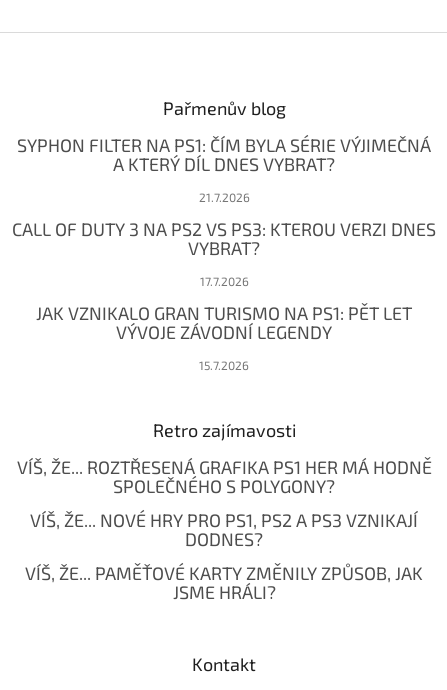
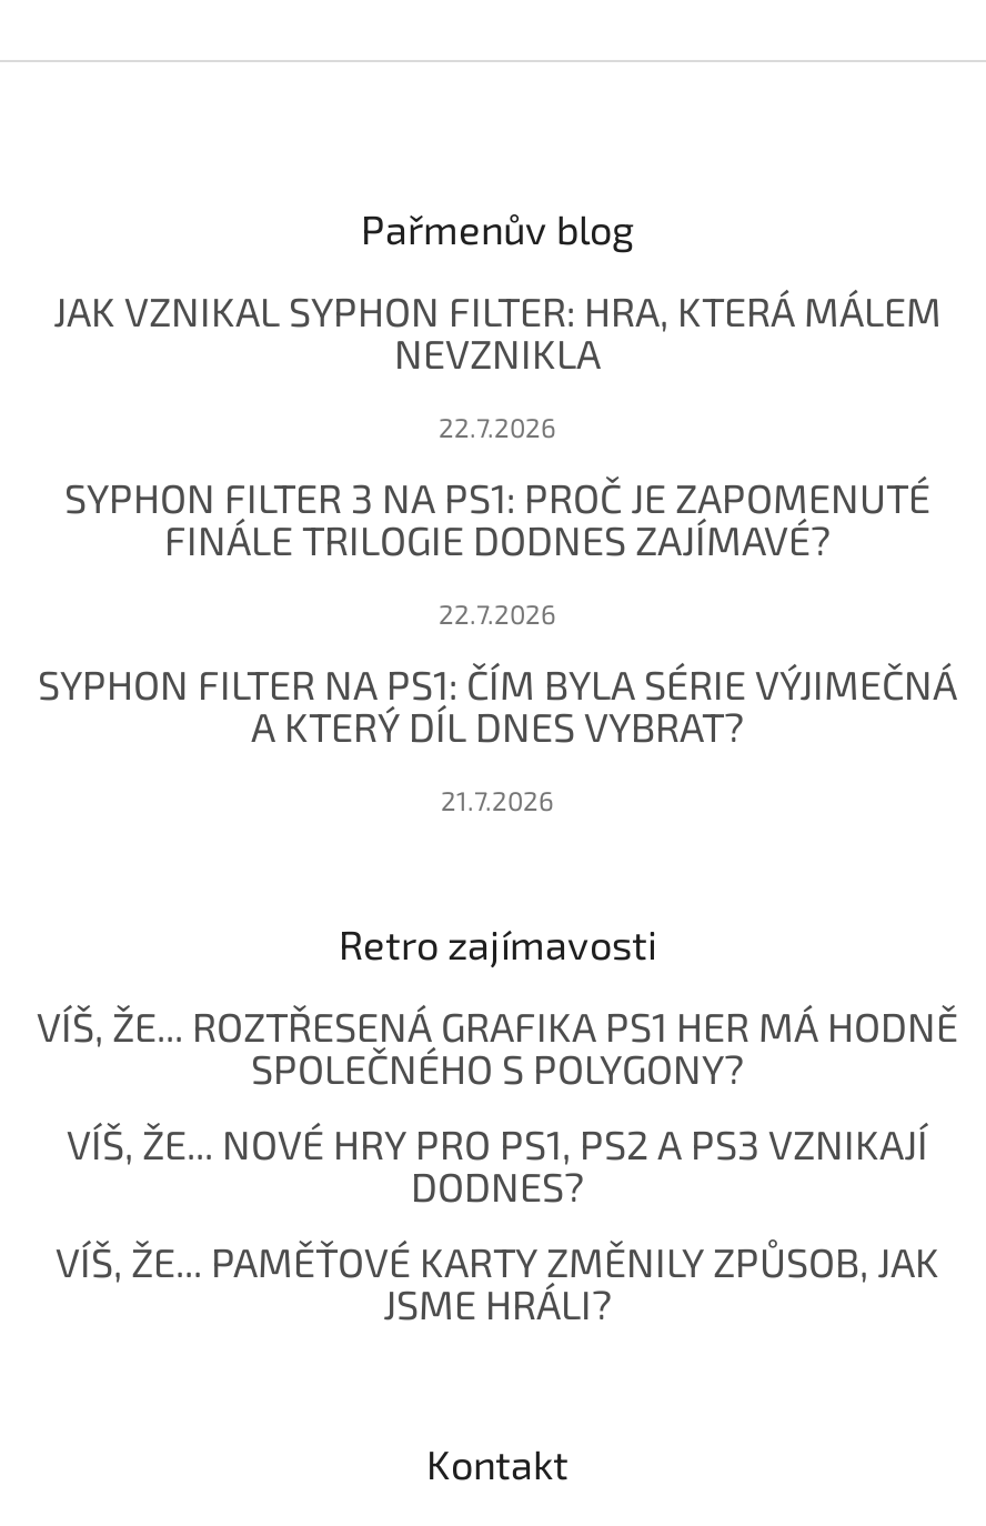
moved down: SYPHON FILTER NA PS1: ČÍM BYLA SÉRIE VÝJIMEČNÁ | A KTERÝ DÍL DNES VYBRAT? | 21.7.2026

+ JAK VZNIKAL SYPHON FILTER: HRA, KTERÁ MÁLEM
+ NEVZNIKLA
+ 22.7.2026
+ SYPHON FILTER 3 NA PS1: PROČ JE ZAPOMENUTÉ
+ FINÁLE TRILOGIE DODNES ZAJÍMAVÉ?
+ 22.7.2026

- CALL OF DUTY 3 NA PS2 VS PS3: KTEROU VERZI DNES
- VYBRAT?
- 17.7.2026
- JAK VZNIKALO GRAN TURISMO NA PS1: PĚT LET
- VÝVOJE ZÁVODNÍ LEGENDY
- 15.7.2026
